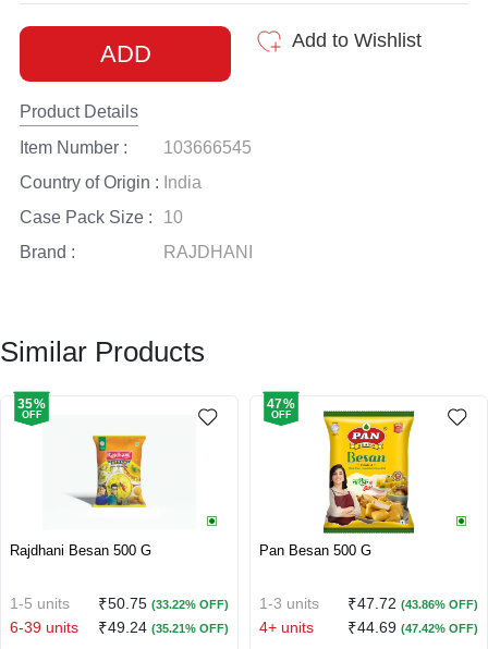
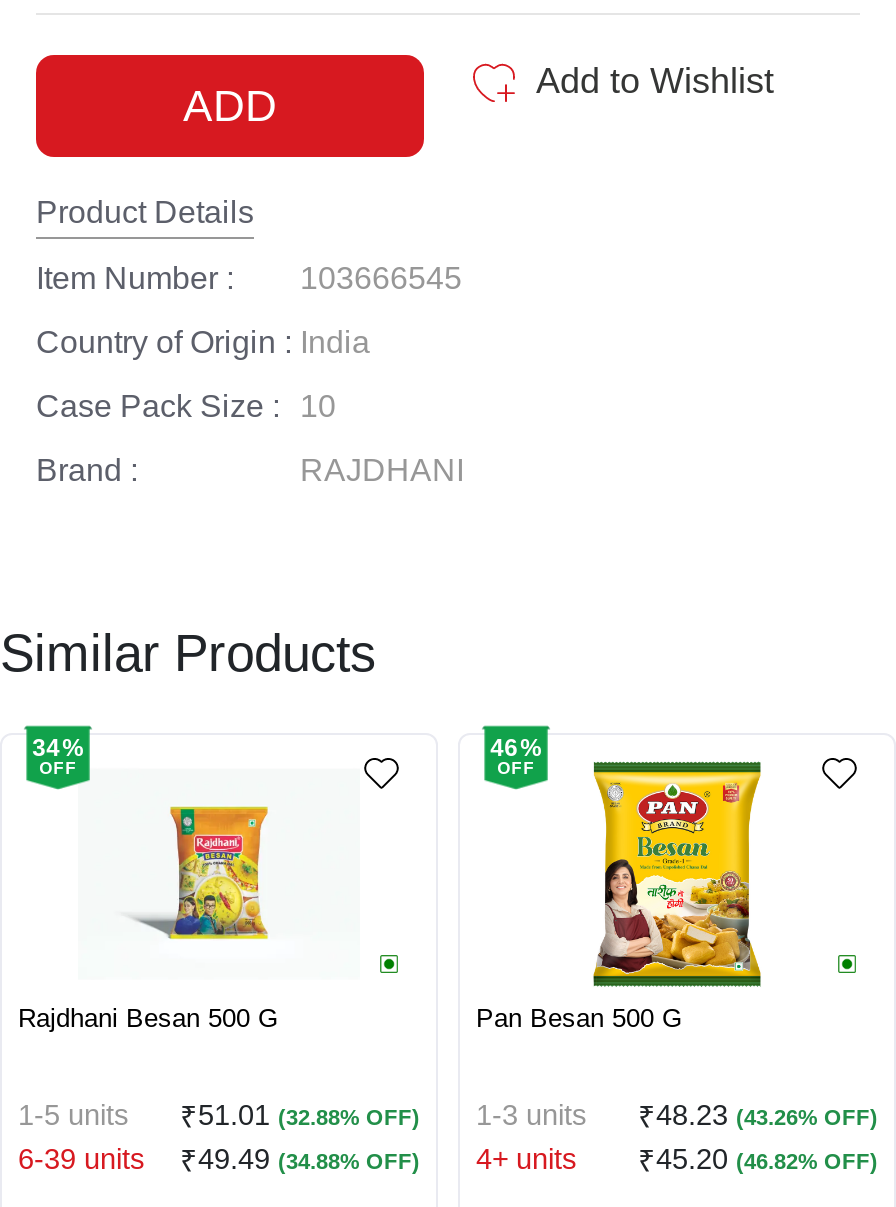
- 35%
+ 34%

- 47%
+ 46%

- ₹50.75 (33.22% OFF)
+ ₹51.01 (32.88% OFF)

- ₹47.72 (43.86% OFF)
+ ₹48.23 (43.26% OFF)

- ₹49.24 (35.21% OFF)
+ ₹49.49 (34.88% OFF)

- ₹44.69 (47.42% OFF)
+ ₹45.20 (46.82% OFF)
